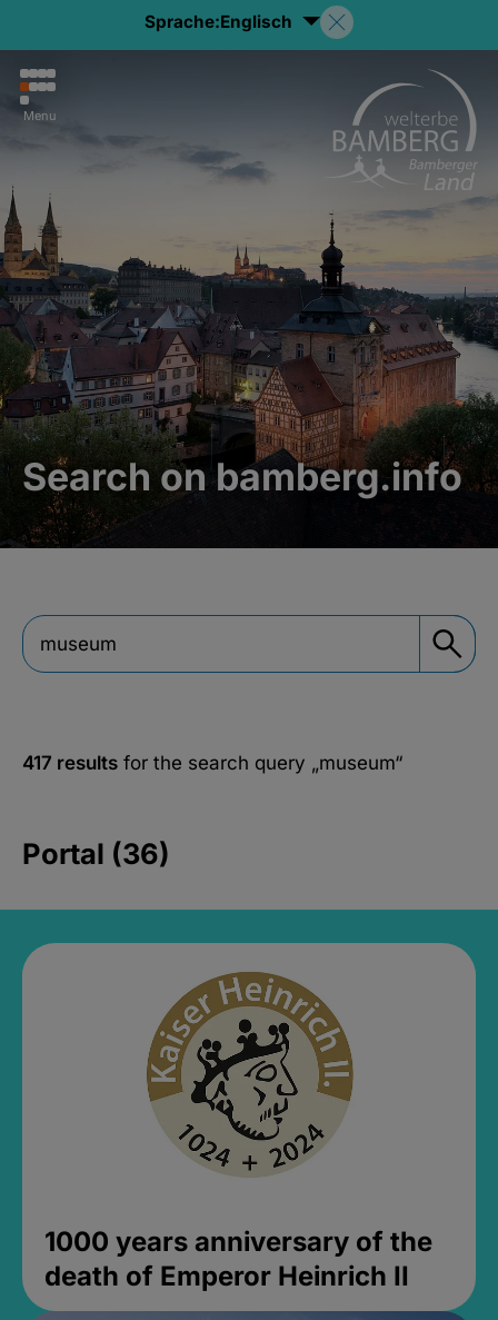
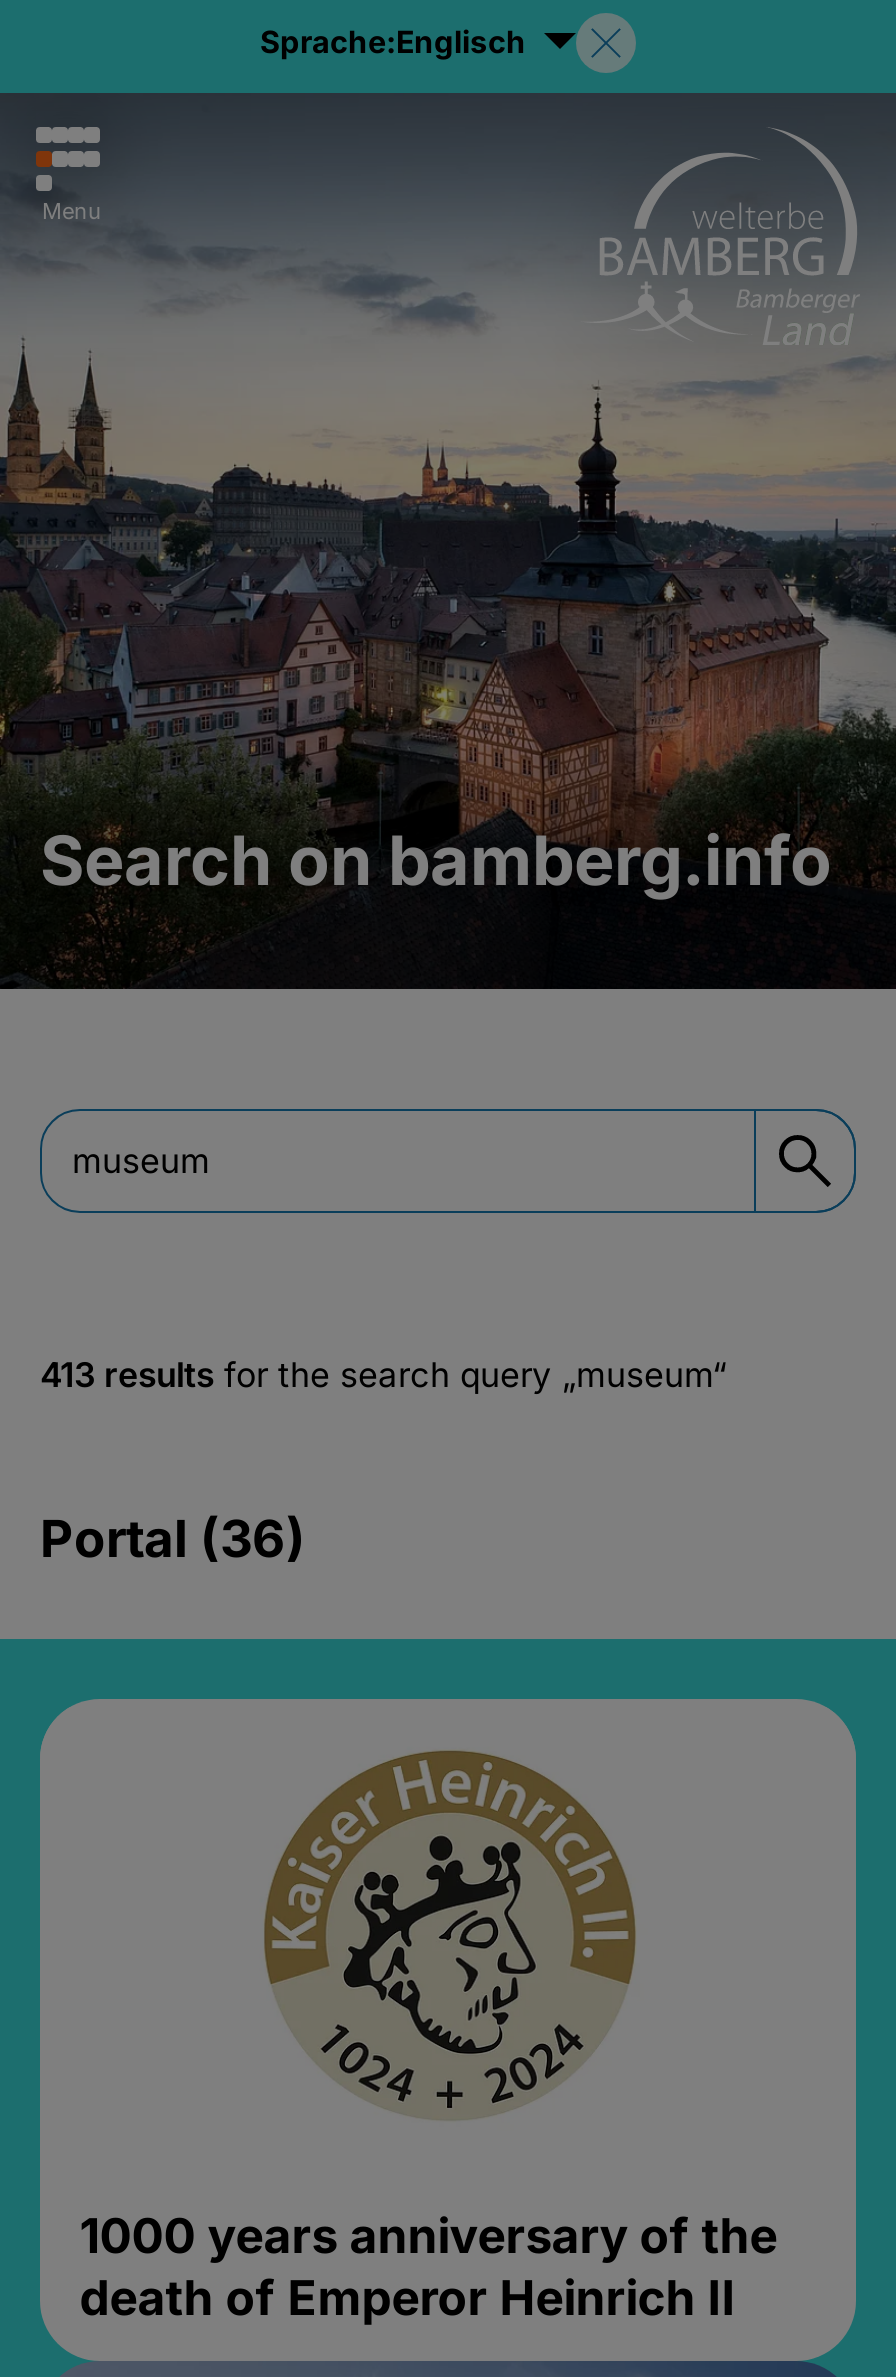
- 417 results for the search query „museum“
+ 413 results for the search query „museum“
